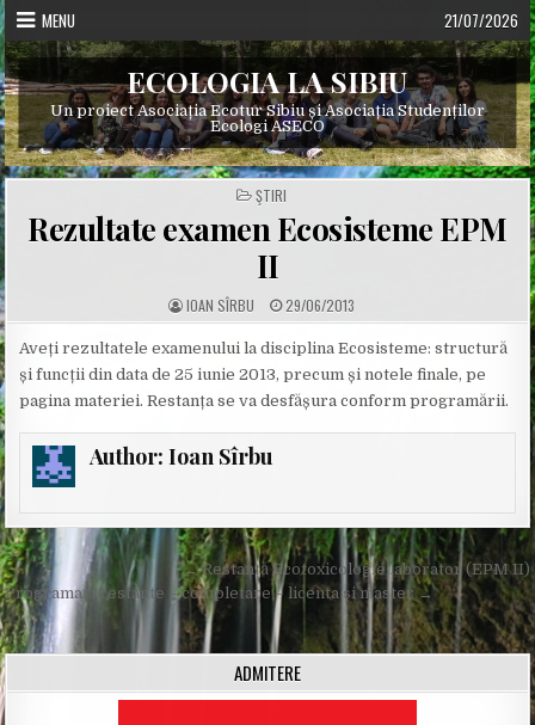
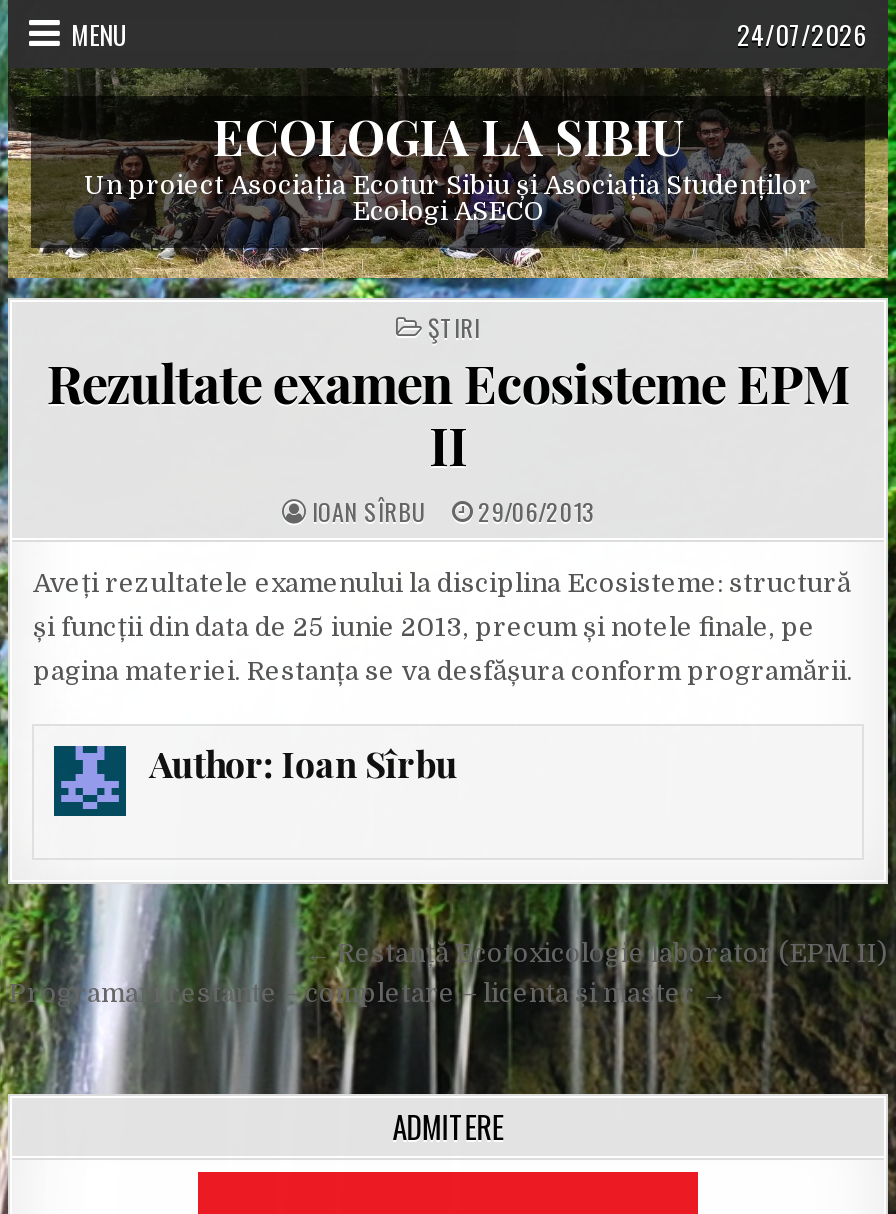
- 21/07/2026
+ 24/07/2026
